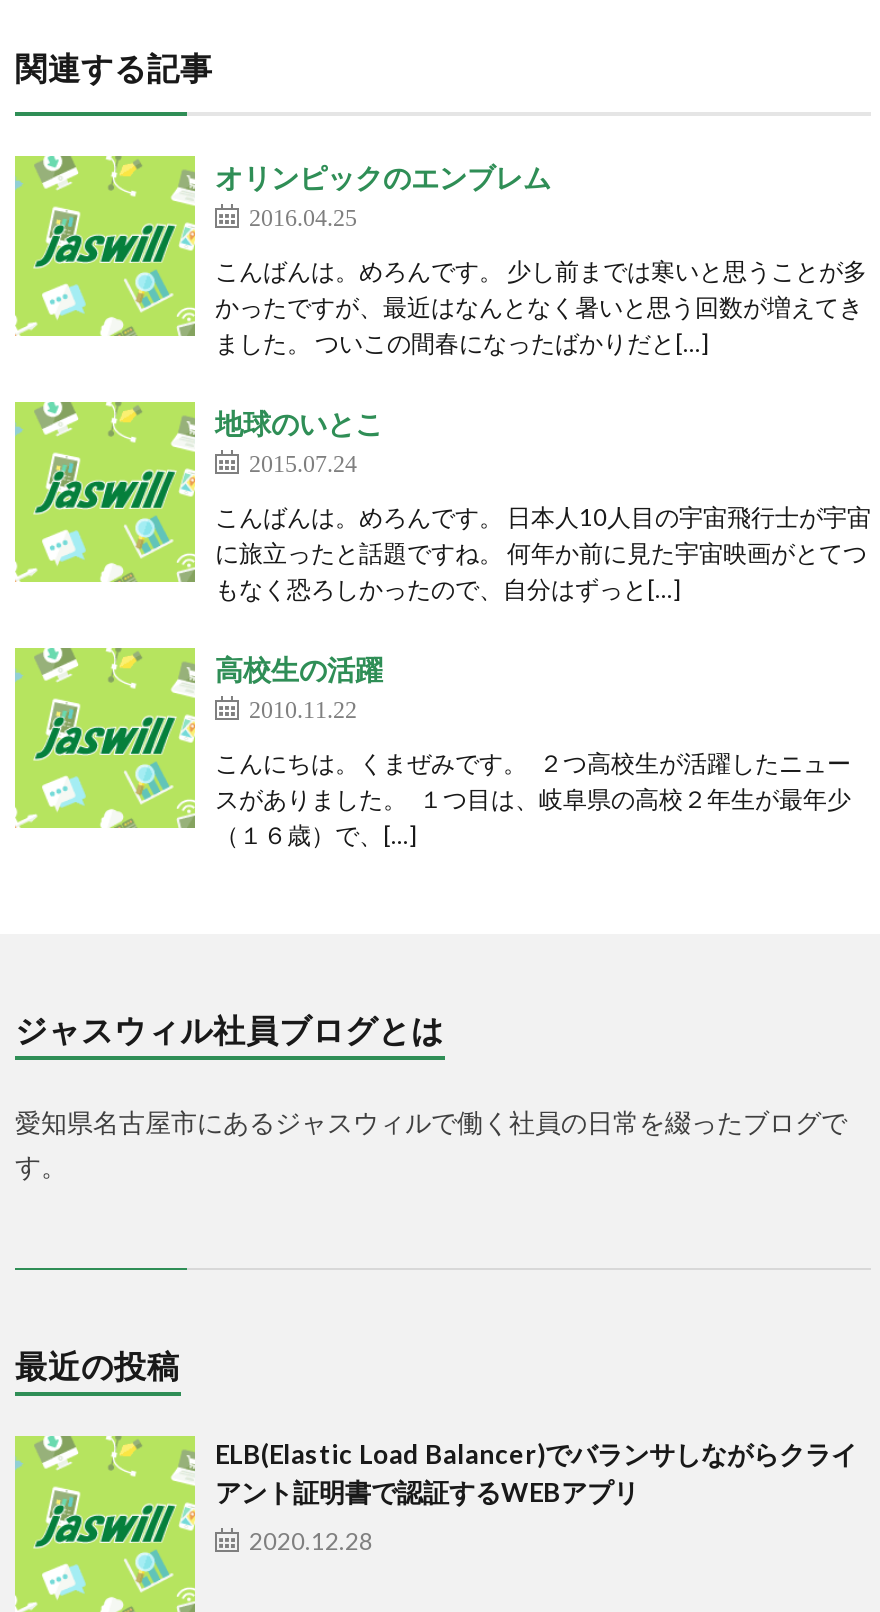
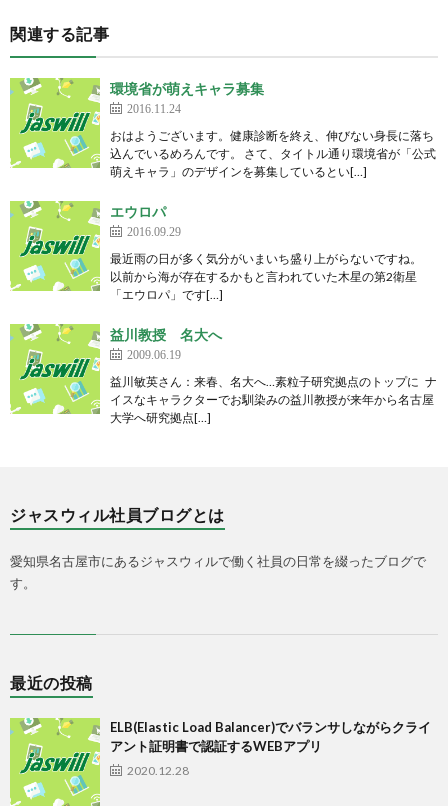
- オリンピックのエンブレム
- 2016.04.25
+ 環境省が萌えキャラ募集
+ 2016.11.24

- こんばんは。めろんです。 少し前までは寒いと思うことが多
- かったですが、最近はなんとなく暑いと思う回数が増えてき
- ました。 ついこの間春になったばかりだと[…]
+ おはようございます。健康診断を終え、伸びない身長に落ち
+ 込んでいるめろんです。 さて、タイトル通り環境省が「公式
+ 萌えキャラ」のデザインを募集しているとい[…]

- 地球のいとこ
- 2015.07.24
+ エウロパ
+ 2016.09.29

- こんばんは。めろんです。 日本人10人目の宇宙飛行士が宇宙
- に旅立ったと話題ですね。 何年か前に見た宇宙映画がとてつ
- もなく恐ろしかったので、自分はずっと[…]
+ 最近雨の日が多く気分がいまいち盛り上がらないですね。
+ 以前から海が存在するかもと言われていた木星の第2衛星
+ 「エウロパ」です[…]

- 高校生の活躍
- 2010.11.22
+ 益川教授 名大へ
+ 2009.06.19

- こんにちは。くまぜみです。 ２つ高校生が活躍したニュー
- スがありました。 １つ目は、岐阜県の高校２年生が最年少
- （１６歳）で、[…]
+ 益川敏英さん：来春、名大へ…素粒子研究拠点のトップに ナ
+ イスなキャラクターでお馴染みの益川教授が来年から名古屋
+ 大学へ研究拠点[…]
